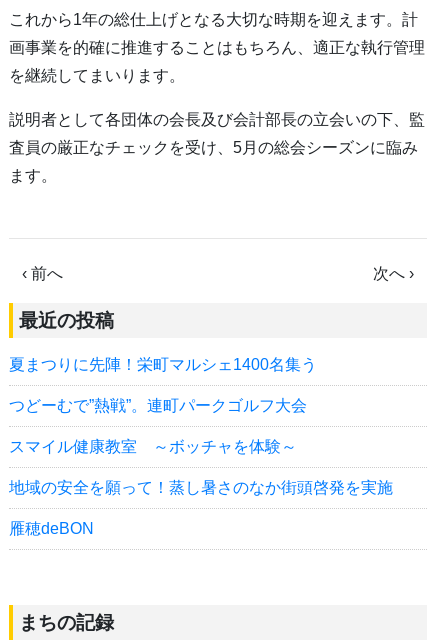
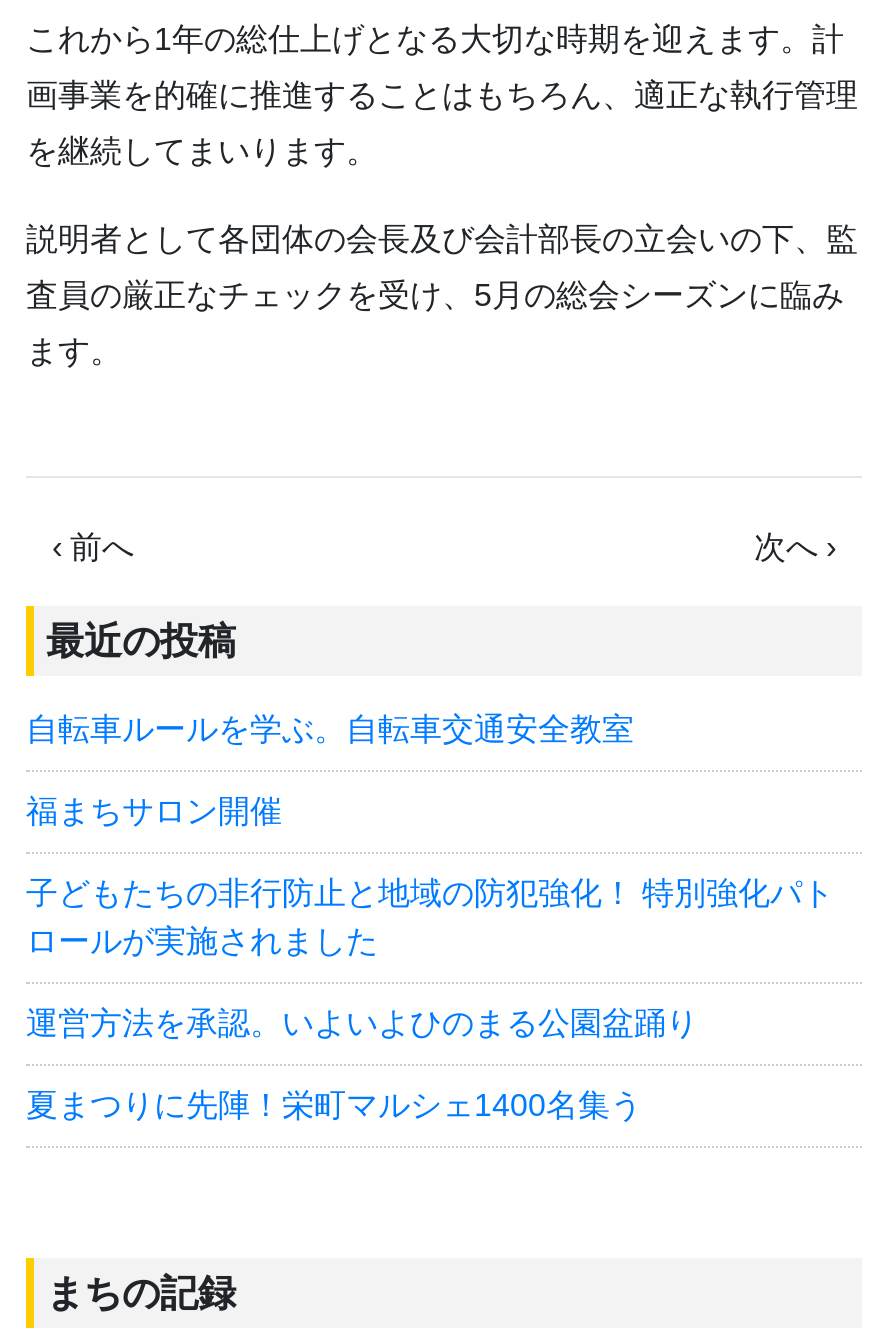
+ 自転車ルールを学ぶ。自転車交通安全教室
+ 福まちサロン開催
+ 子どもたちの非行防止と地域の防犯強化！ 特別強化パト
+ ロールが実施されました
+ 運営方法を承認。いよいよひのまる公園盆踊り

moved down: 夏まつりに先陣！栄町マルシェ1400名集う

- つどーむで”熱戦”。連町パークゴルフ大会
- スマイル健康教室 ～ボッチャを体験～
- 地域の安全を願って！蒸し暑さのなか街頭啓発を実施
- 雁穂deBON
